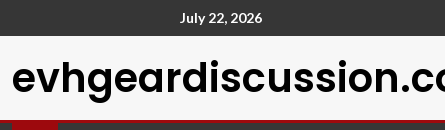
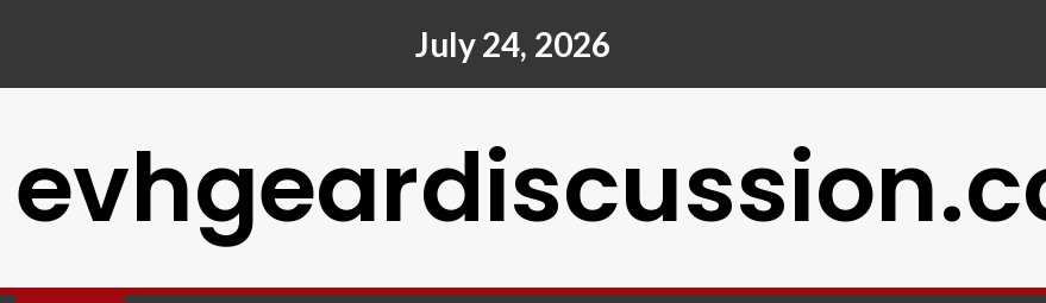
- July 22, 2026
+ July 24, 2026
